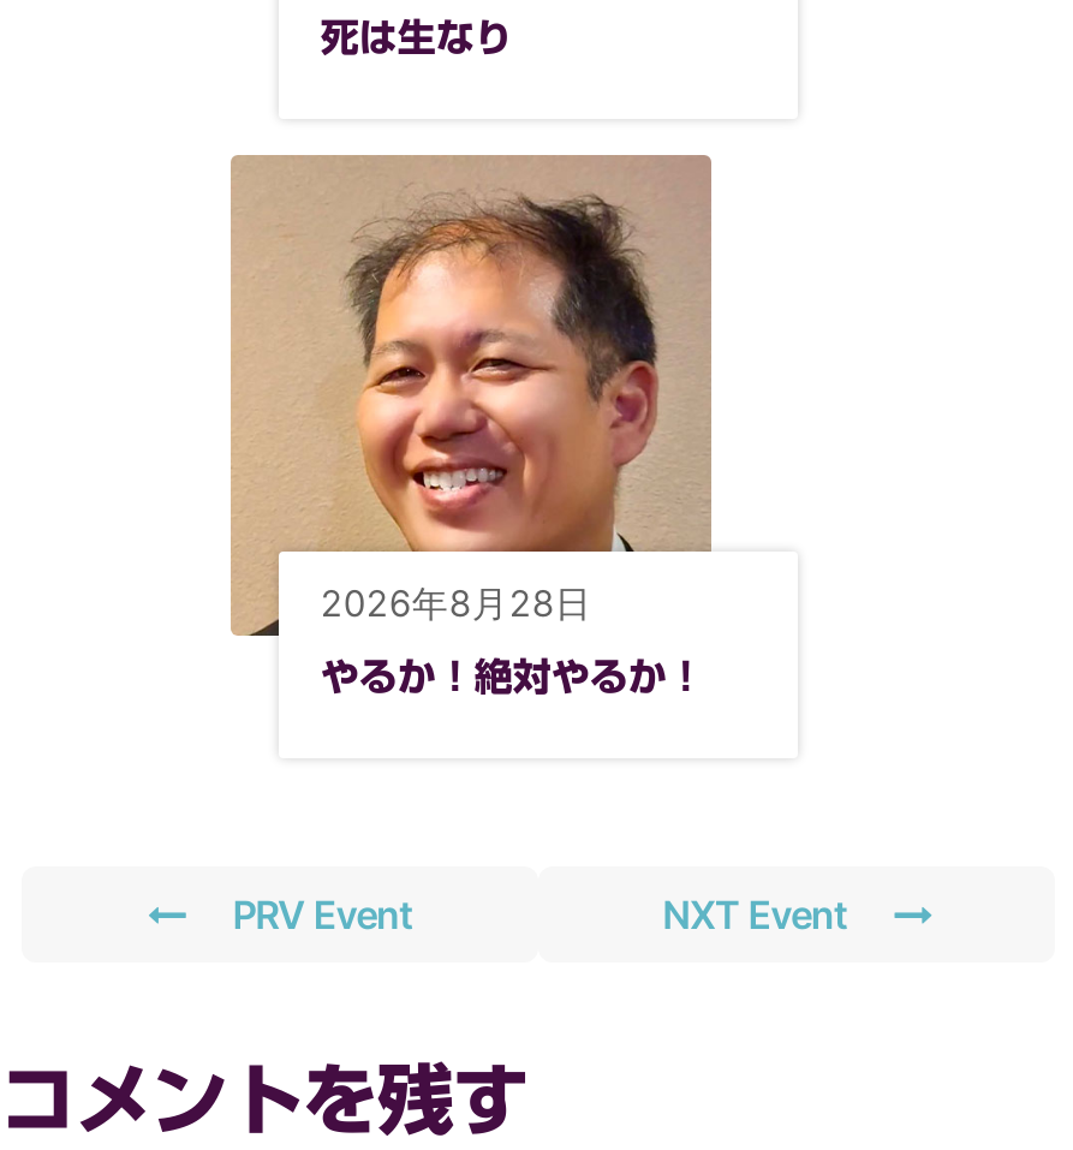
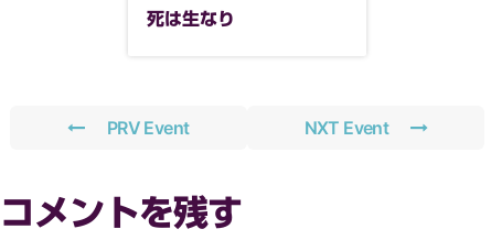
- [image]
- 2026年8月28日
- やるか！絶対やるか！
